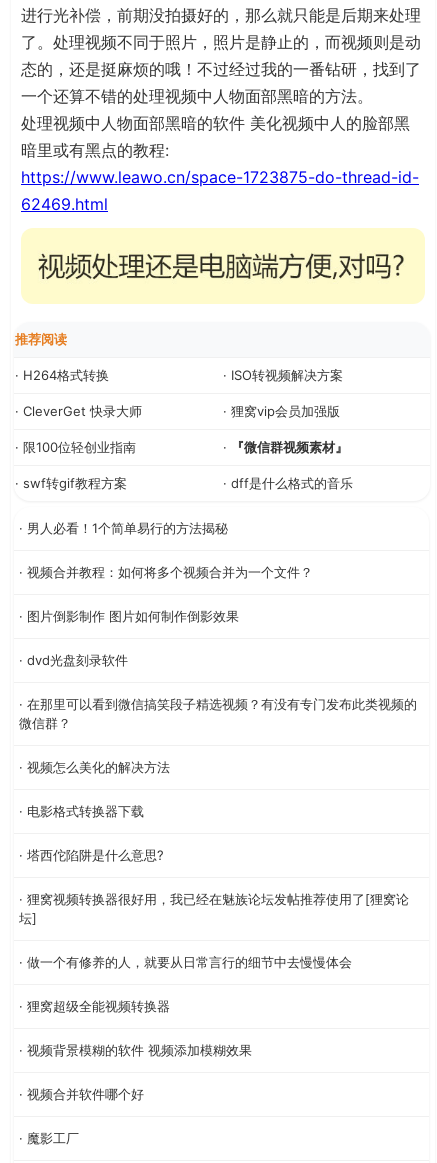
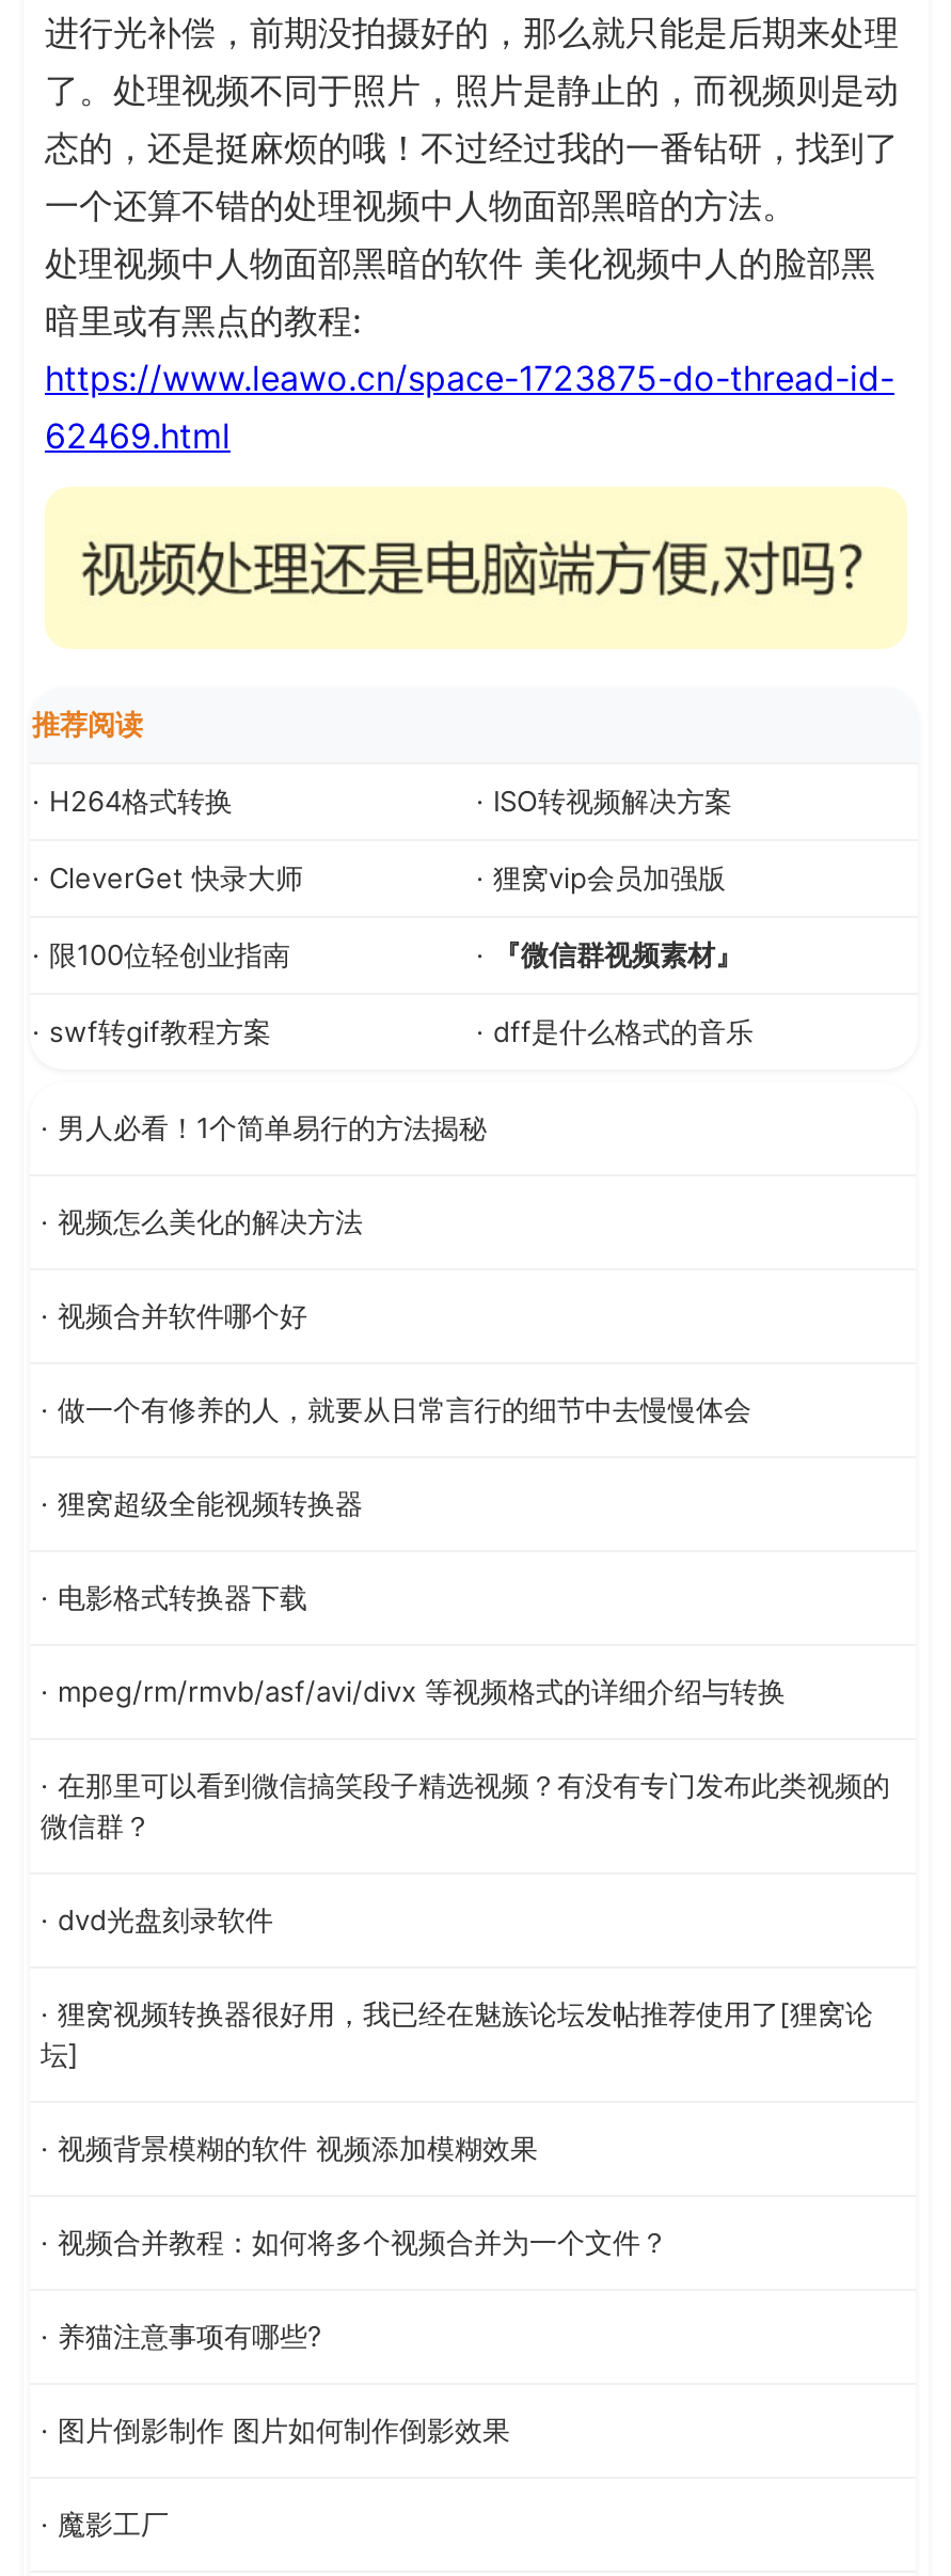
+ · mpeg/rm/rmvb/asf/avi/divx 等视频格式的详细介绍与转换

moved down: · 视频合并教程：如何将多个视频合并为一个文件？ | · 图片倒影制作 图片如何制作倒影效果

moved down: · dvd光盘刻录软件

moved down: · 在那里可以看到微信搞笑段子精选视频？有没有专门发布此类视频的 | 微信群？

moved up: · 视频怎么美化的解决方法 | · 电影格式转换器下载

- · 塔西佗陷阱是什么意思?

moved up: · 做一个有修养的人，就要从日常言行的细节中去慢慢体会 | · 狸窝超级全能视频转换器

moved up: · 视频背景模糊的软件 视频添加模糊效果

+ · 养猫注意事项有哪些?

moved up: · 视频合并软件哪个好
